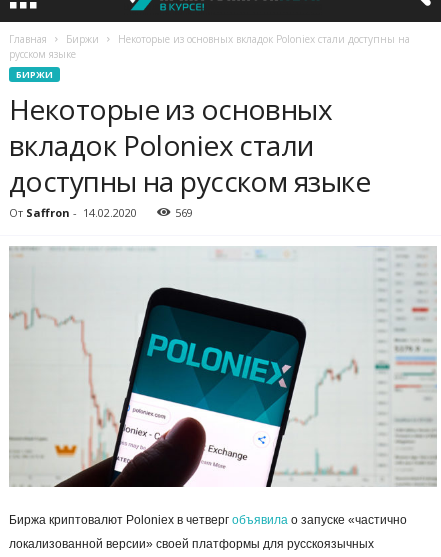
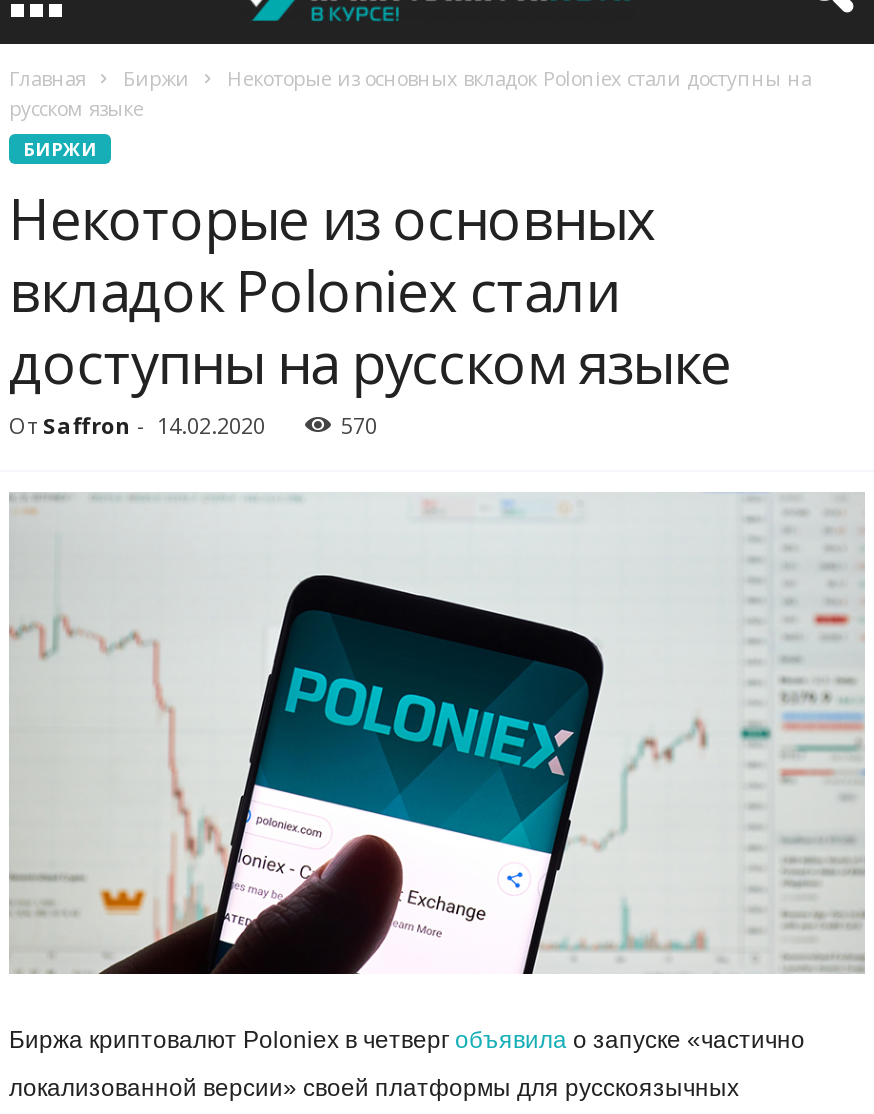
- 569
+ 570
